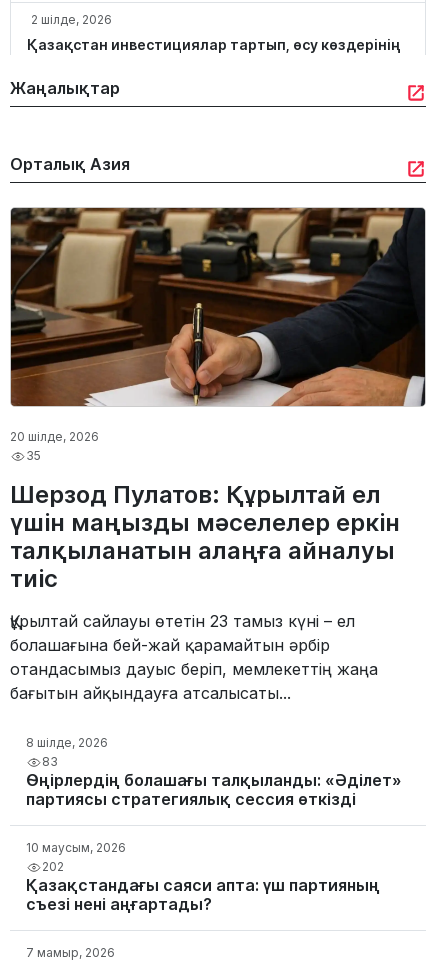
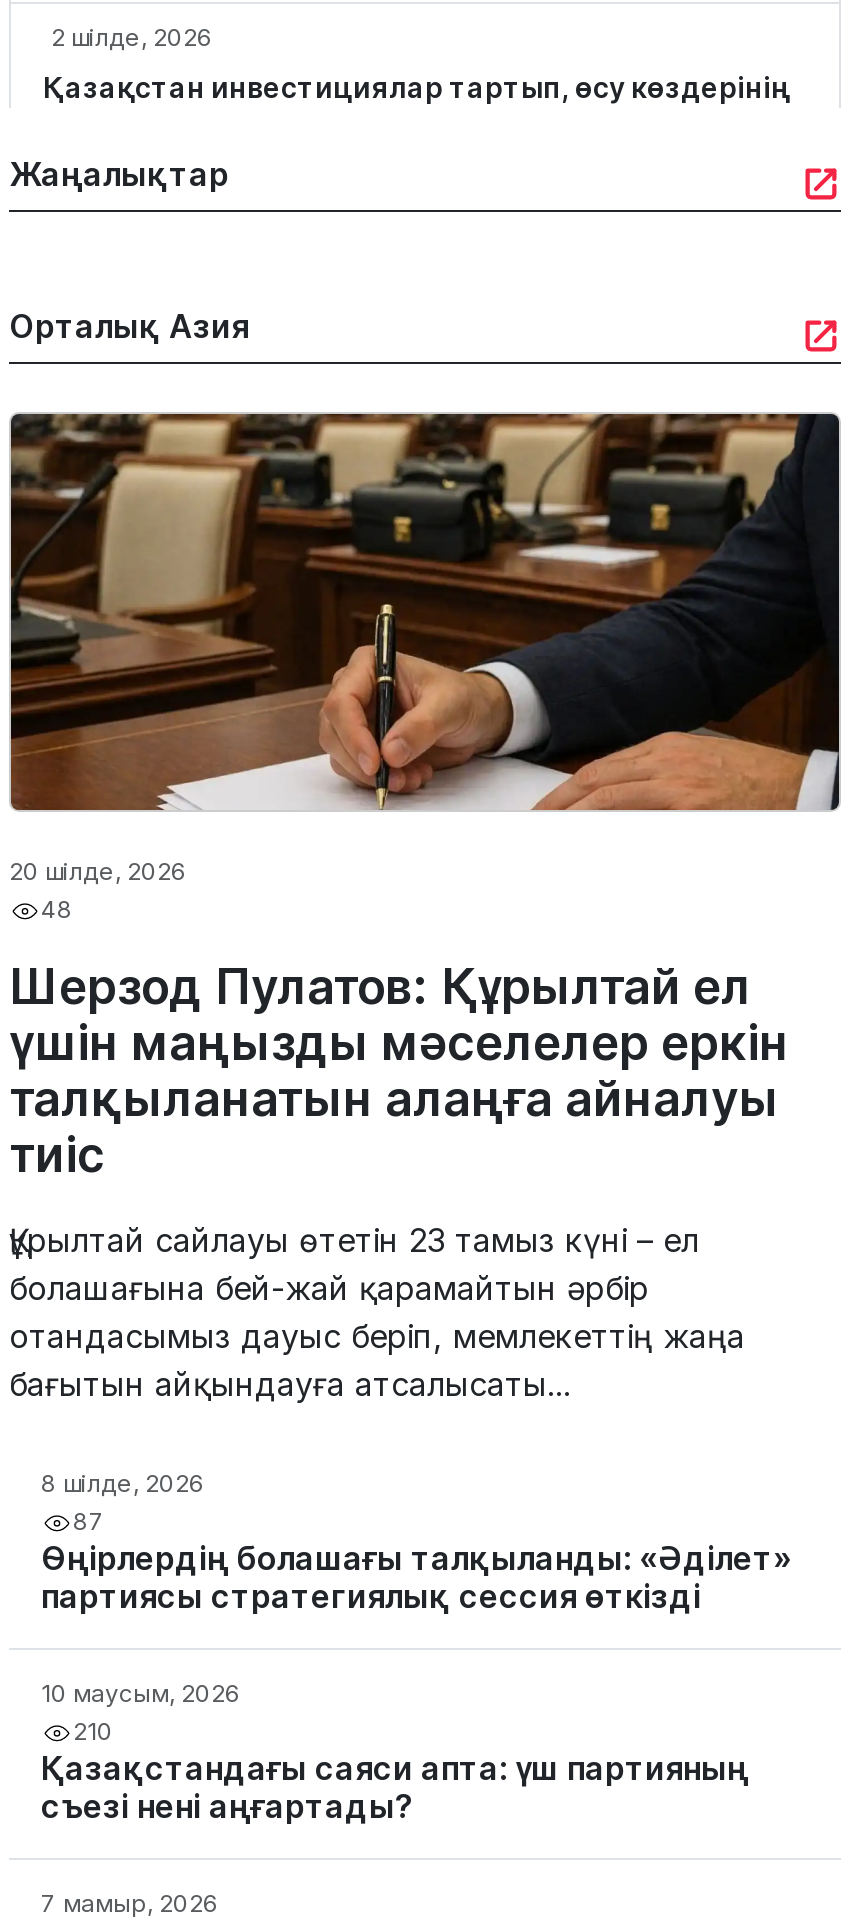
- 35
+ 48

- 83
+ 87

- 202
+ 210
